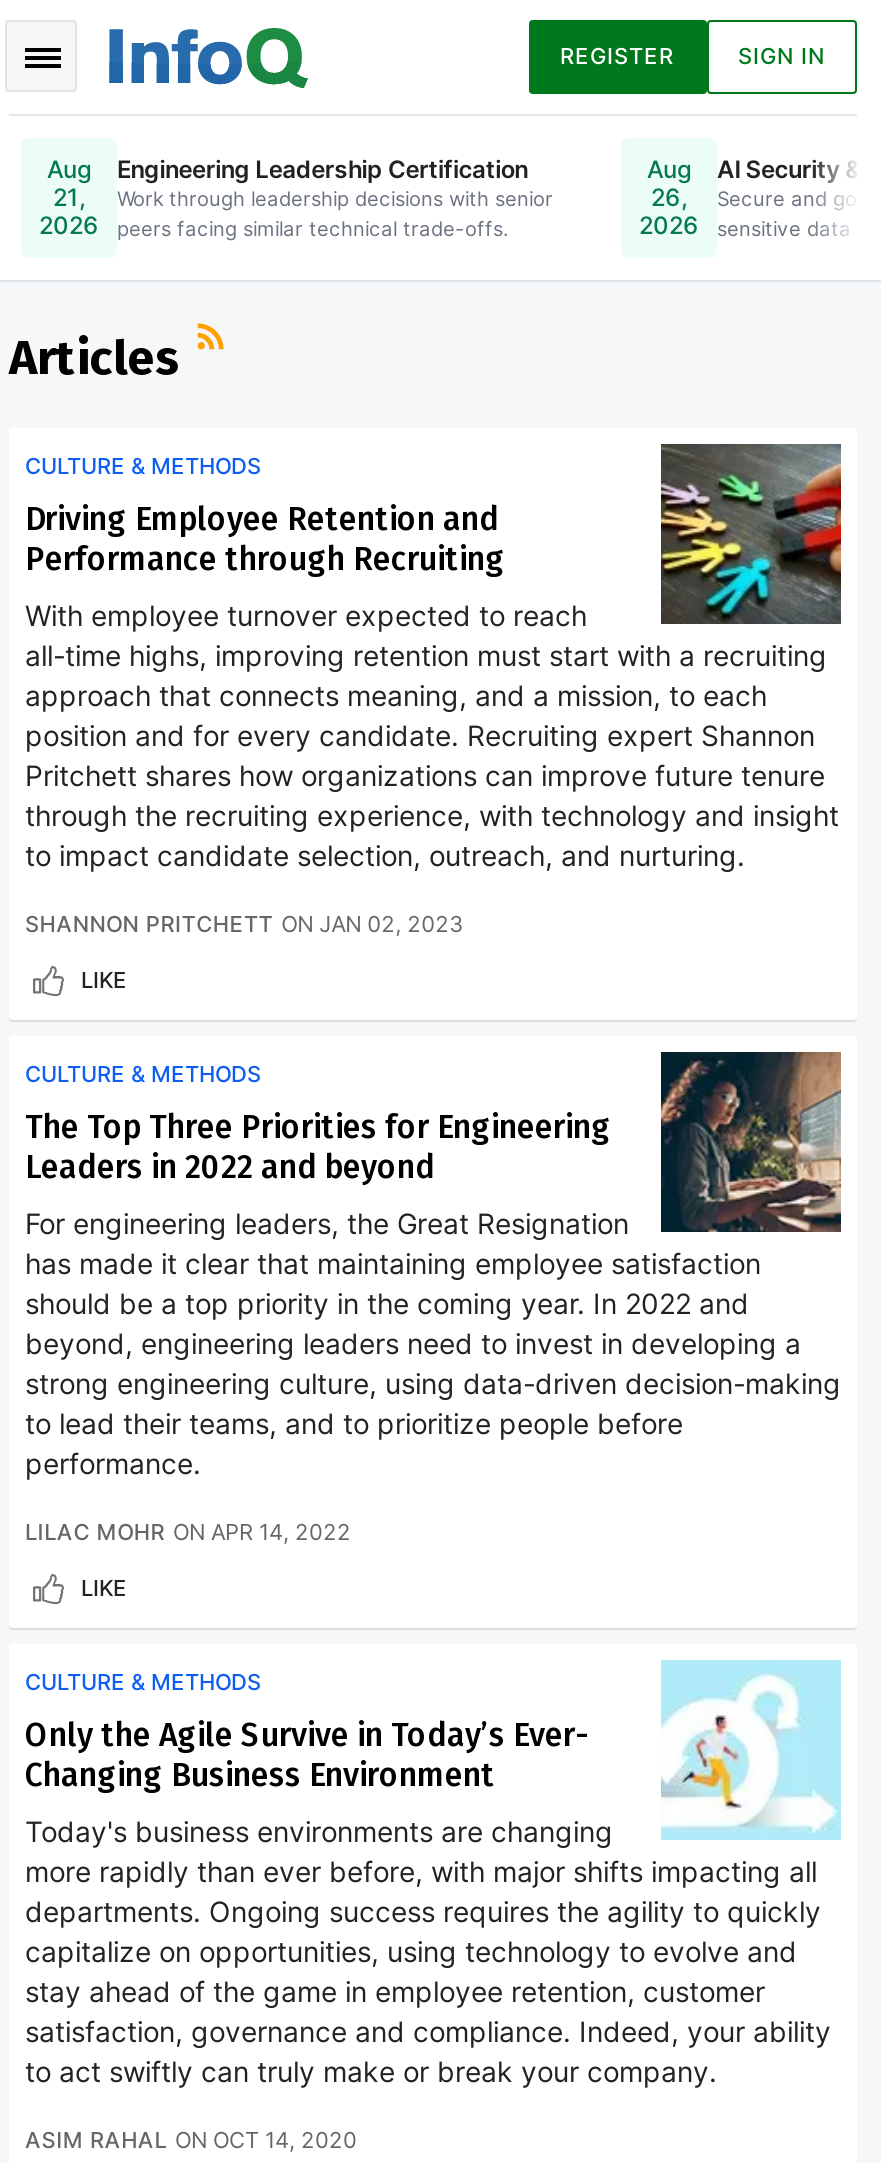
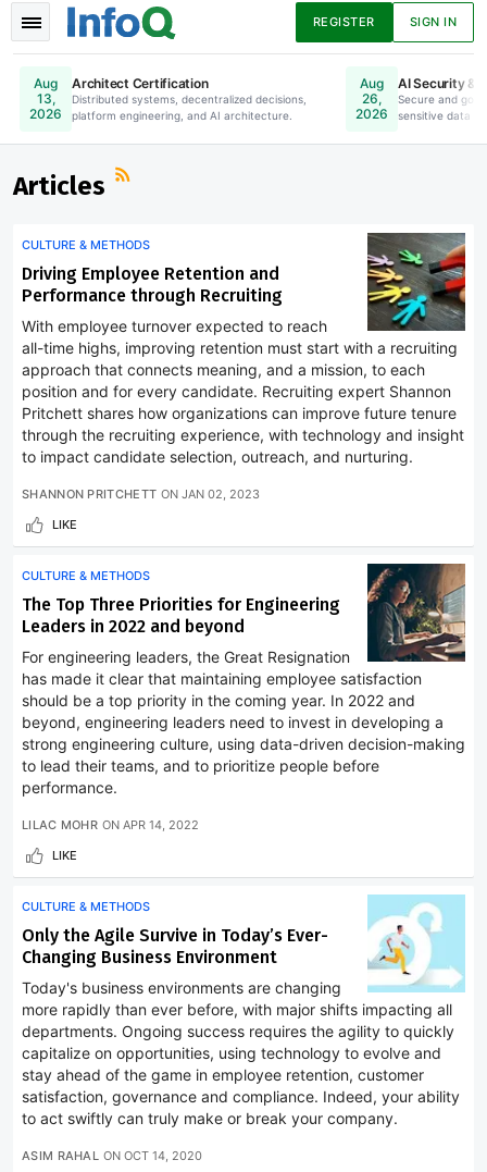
- Engineering Leadership Certification
- Work through leadership decisions with senior
- peers facing similar technical trade-offs.
+ Architect Certification
+ Distributed systems, decentralized decisions,
+ platform engineering, and AI architecture.

- 21,
+ 13,
